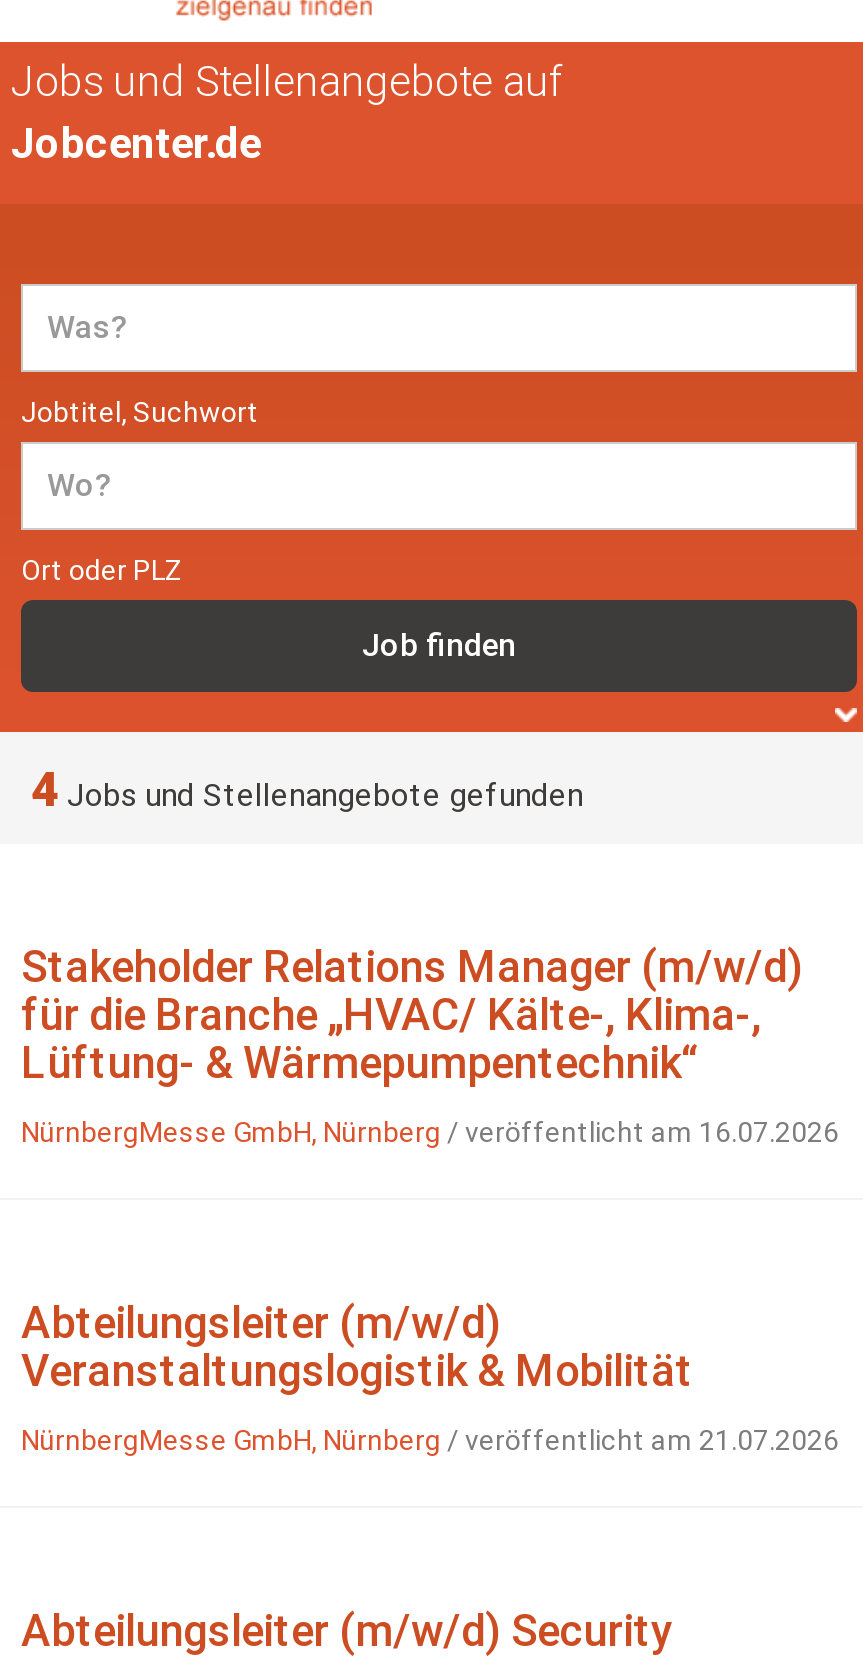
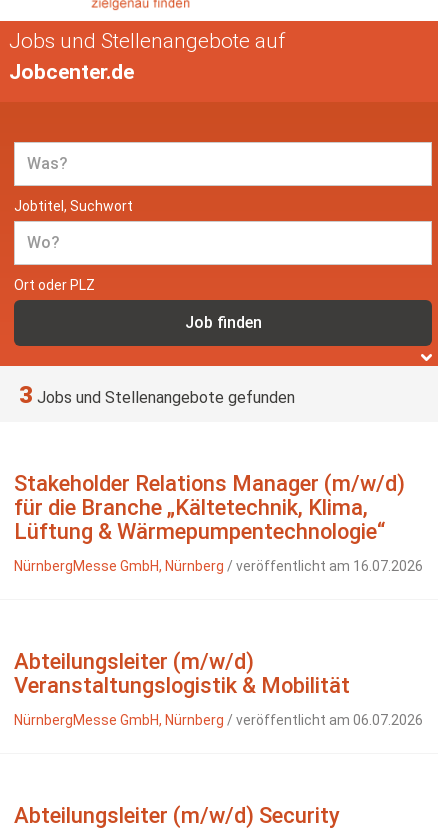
- 4 Jobs und Stellenangebote gefunden
+ 3 Jobs und Stellenangebote gefunden

- für die Branche „HVAC/ Kälte-, Klima-,
- Lüftung- & Wärmepumpentechnik“
+ für die Branche „Kältetechnik, Klima,
+ Lüftung & Wärmepumpentechnologie“

- NürnbergMesse GmbH, Nürnberg / veröffentlicht am 21.07.2026
+ NürnbergMesse GmbH, Nürnberg / veröffentlicht am 06.07.2026
